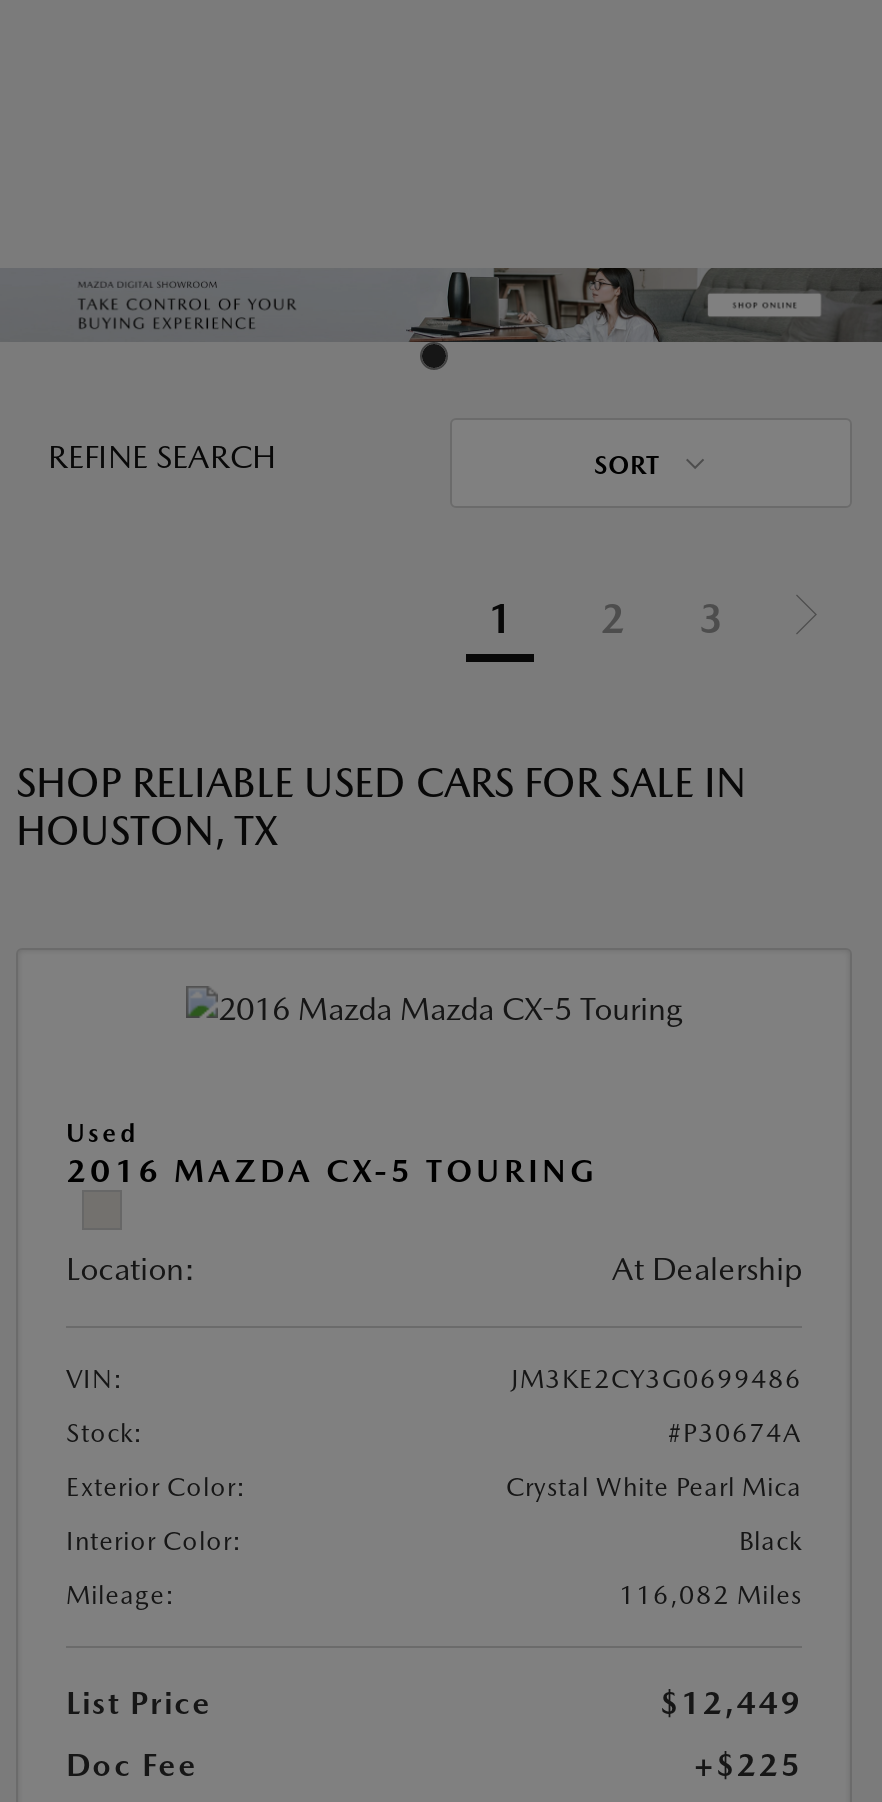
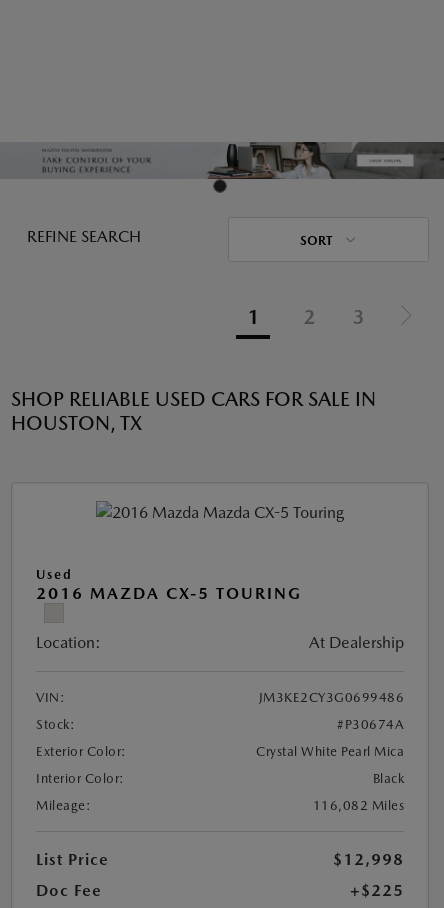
- $12,449
+ $12,998
